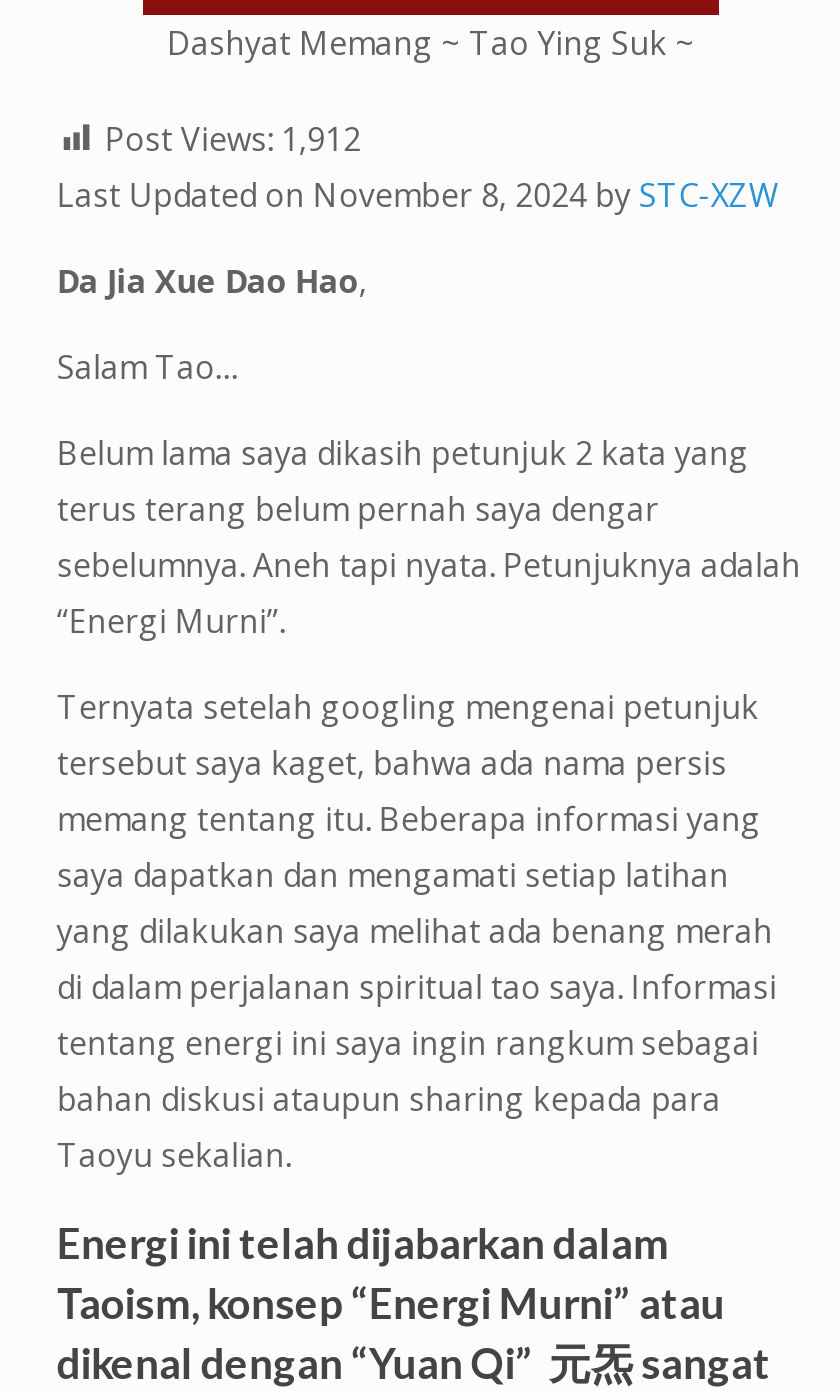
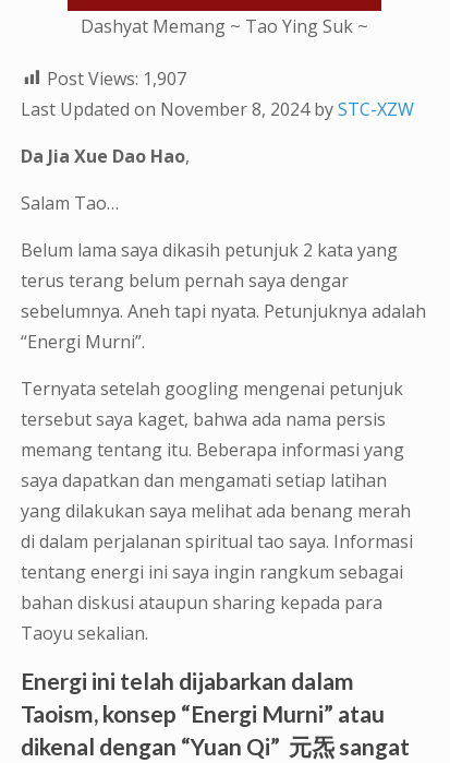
- Post Views: 1,912
+ Post Views: 1,907
